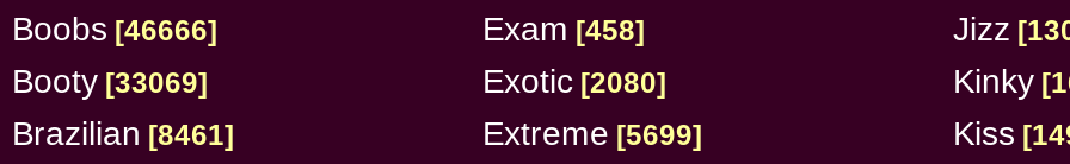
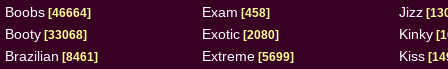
- Boobs [46666]
+ Boobs [46664]

- Booty [33069]
+ Booty [33068]
